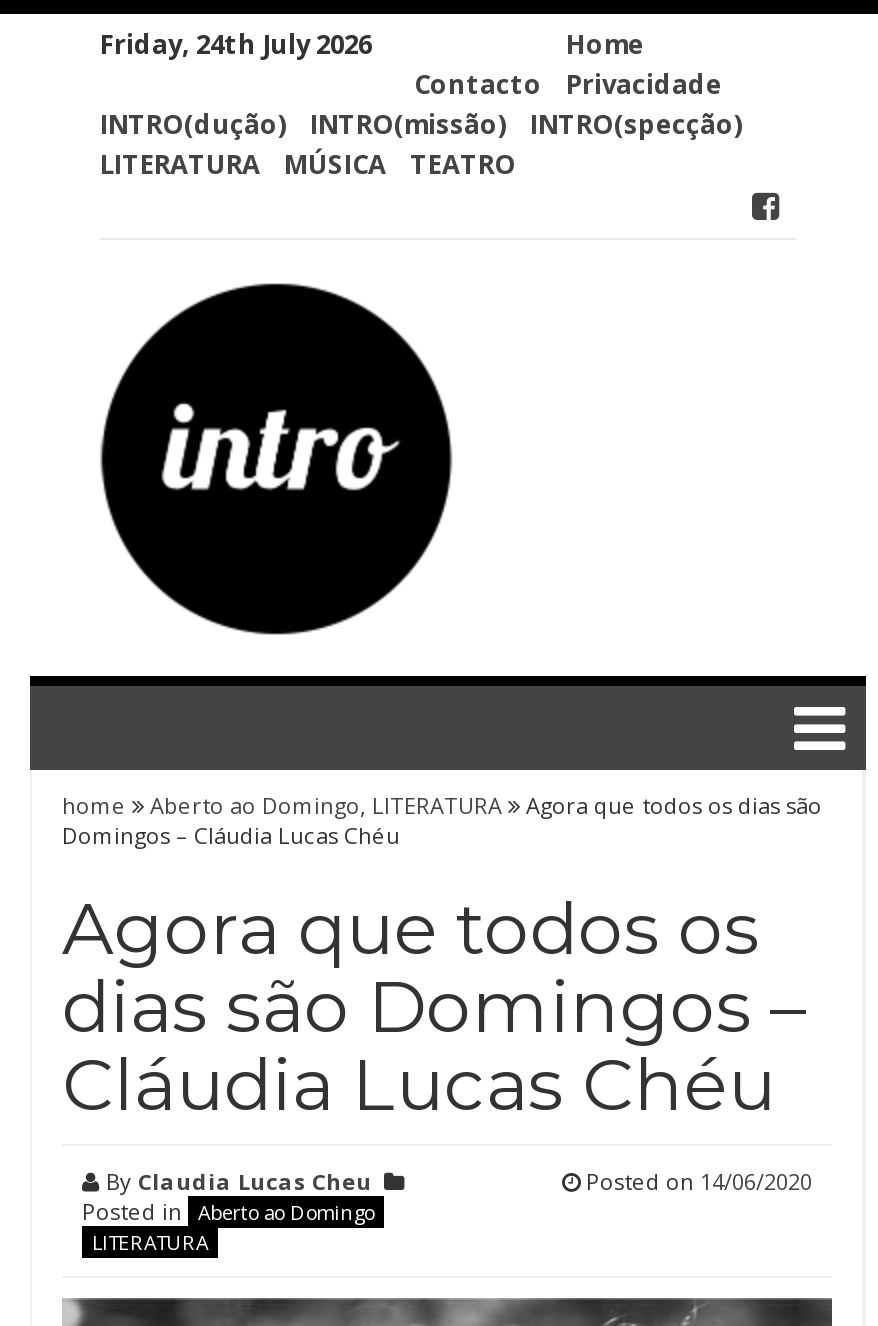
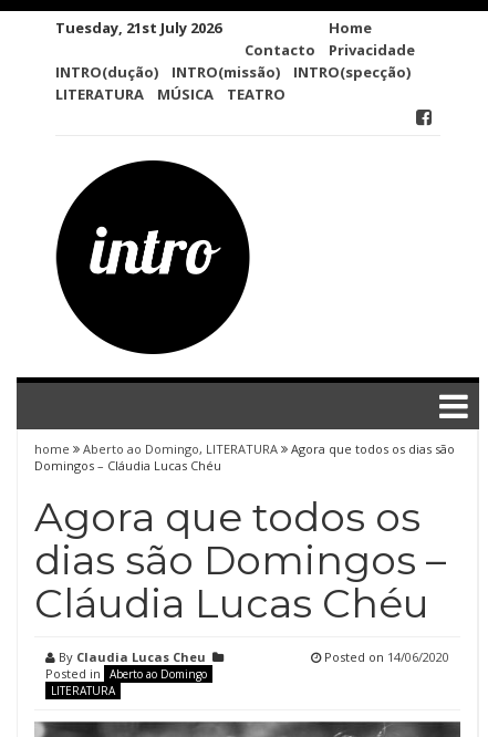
- Friday, 24th July 2026
+ Tuesday, 21st July 2026
